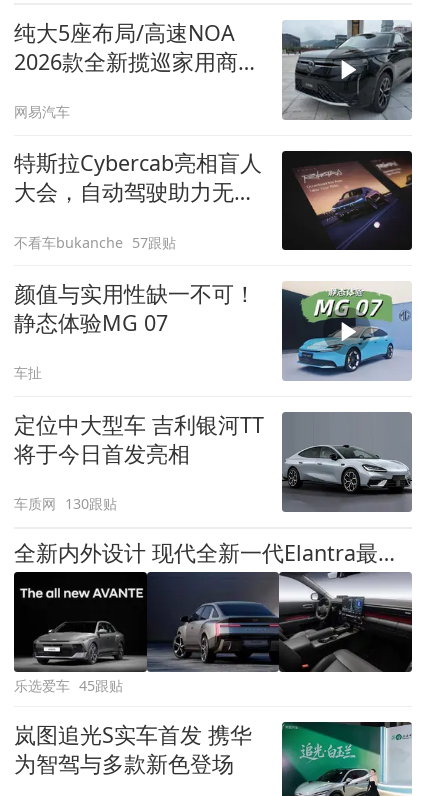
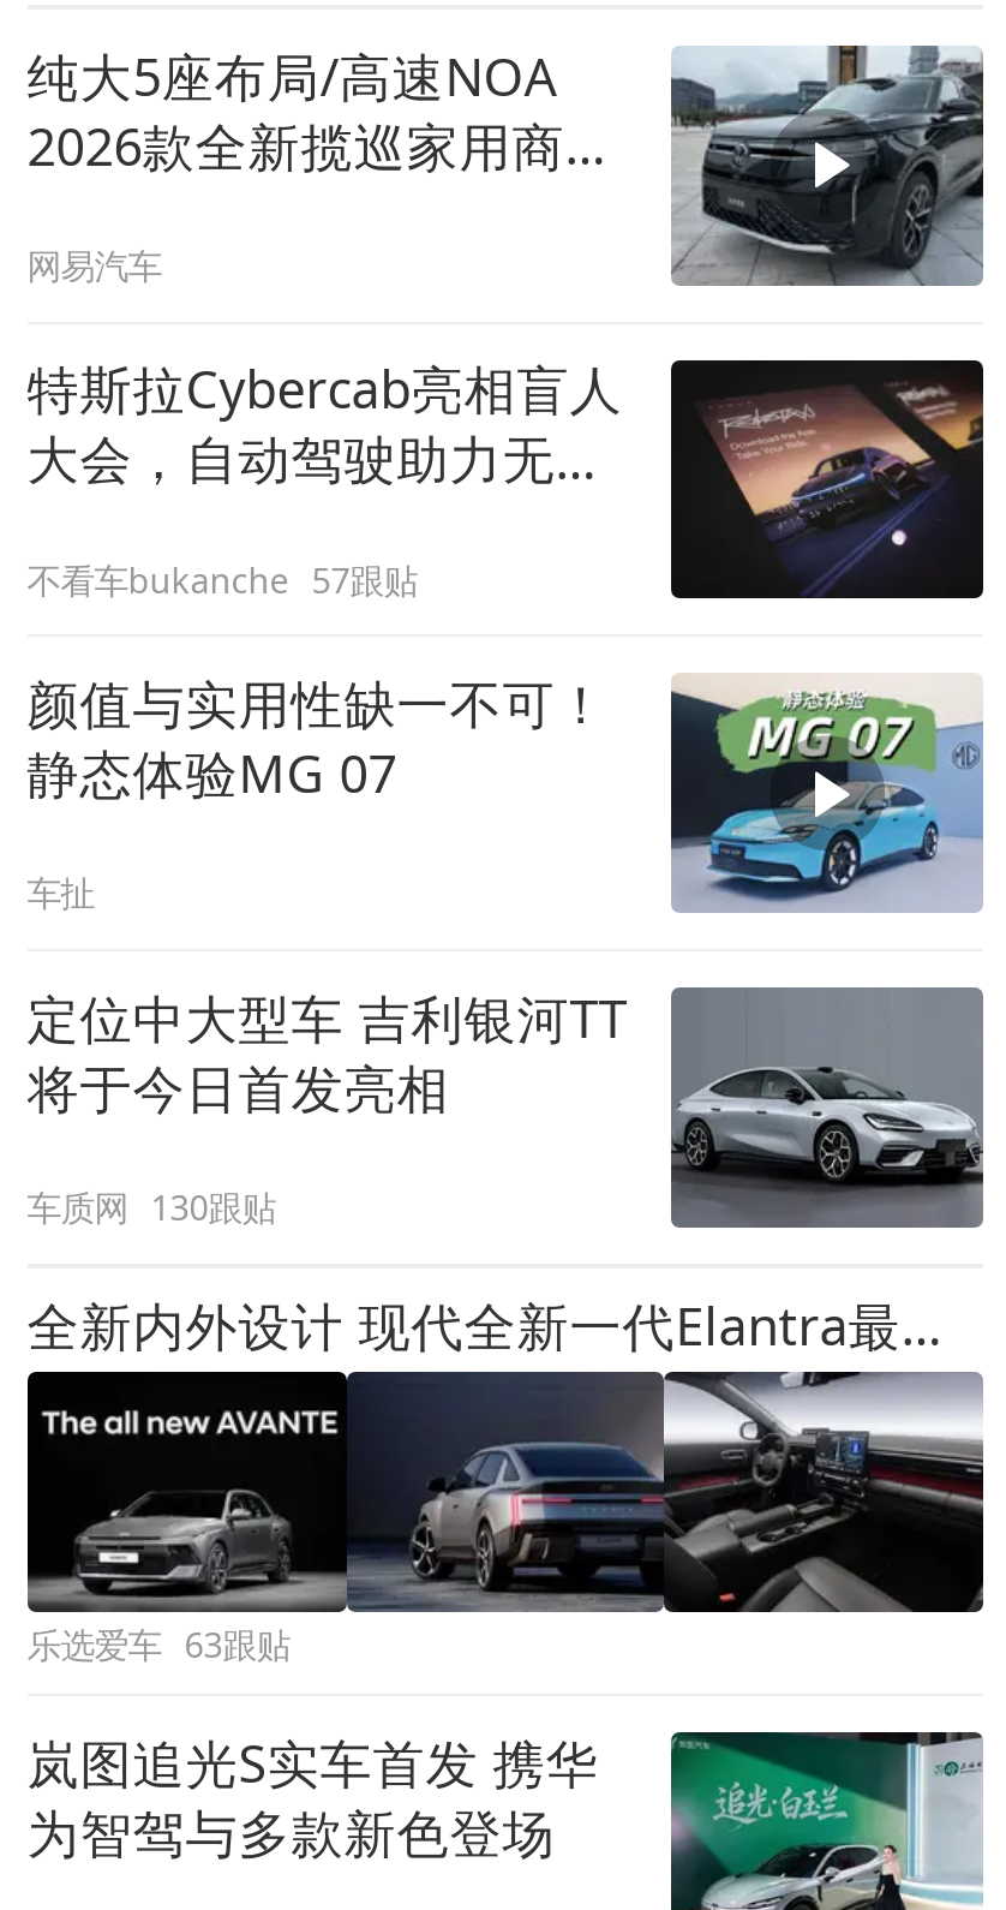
- 乐选爱车 45跟贴
+ 乐选爱车 63跟贴
